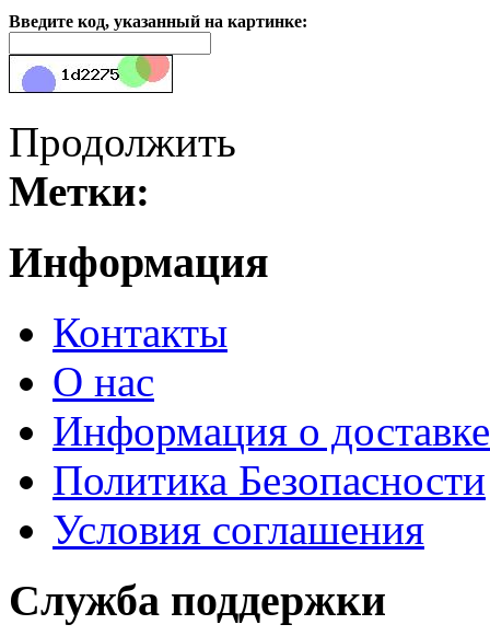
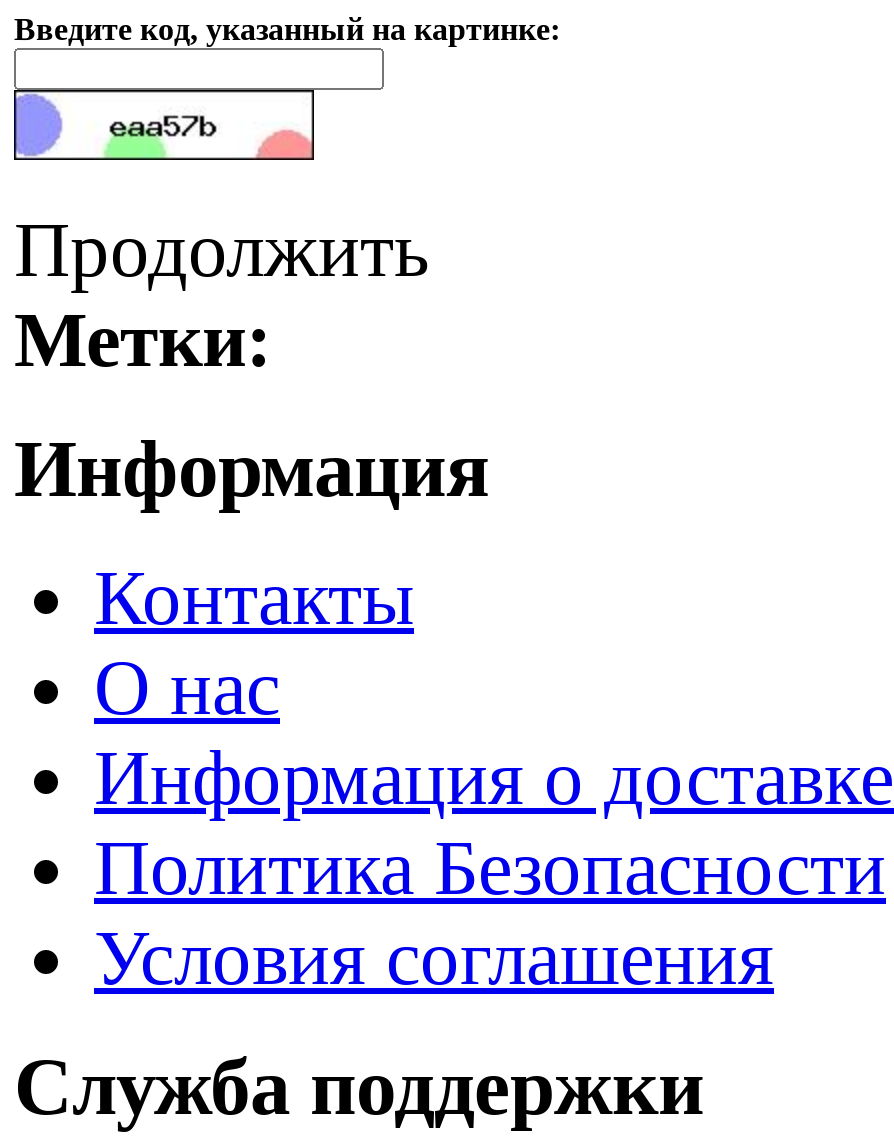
- [image]
+ [image]

- [image]
+ [image]
